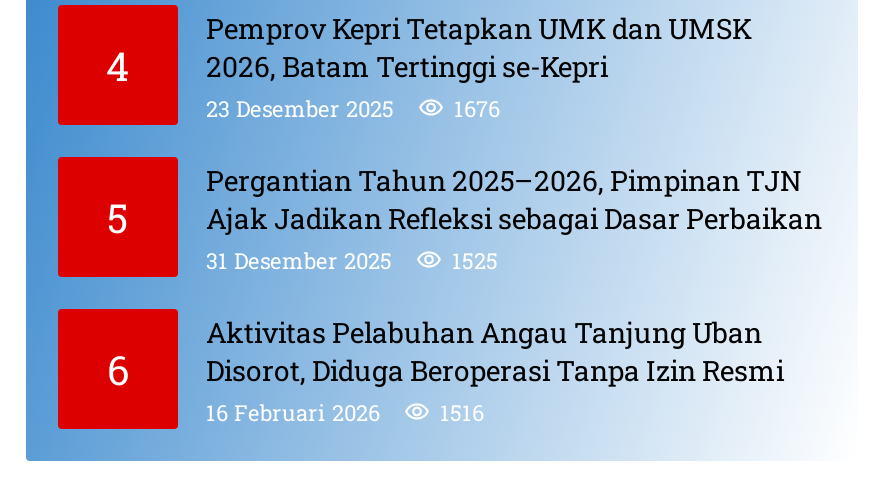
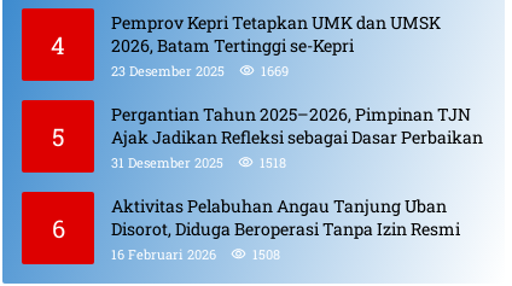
- 23 Desember 2025 1676
+ 23 Desember 2025 1669

- 31 Desember 2025 1525
+ 31 Desember 2025 1518

- 16 Februari 2026 1516
+ 16 Februari 2026 1508
